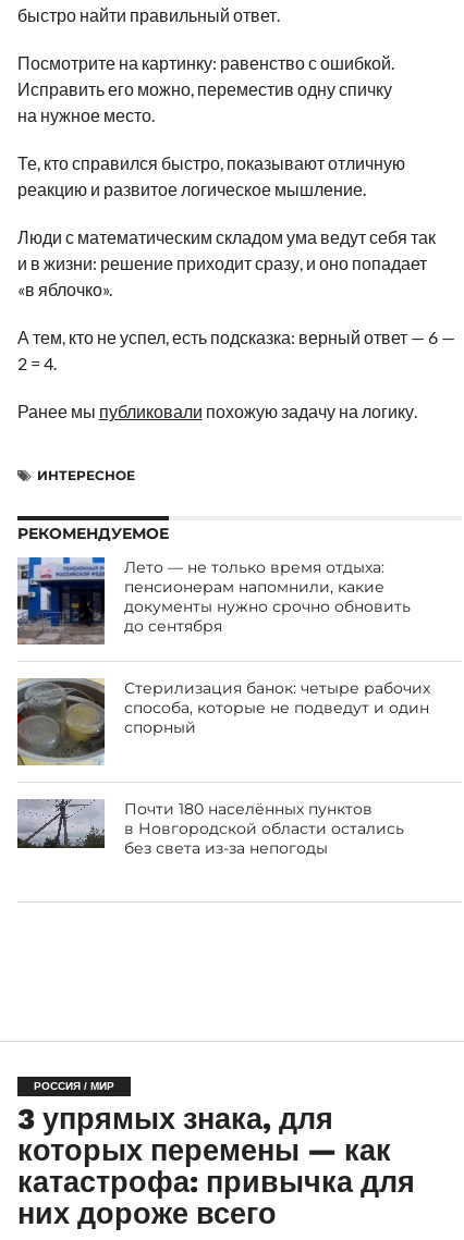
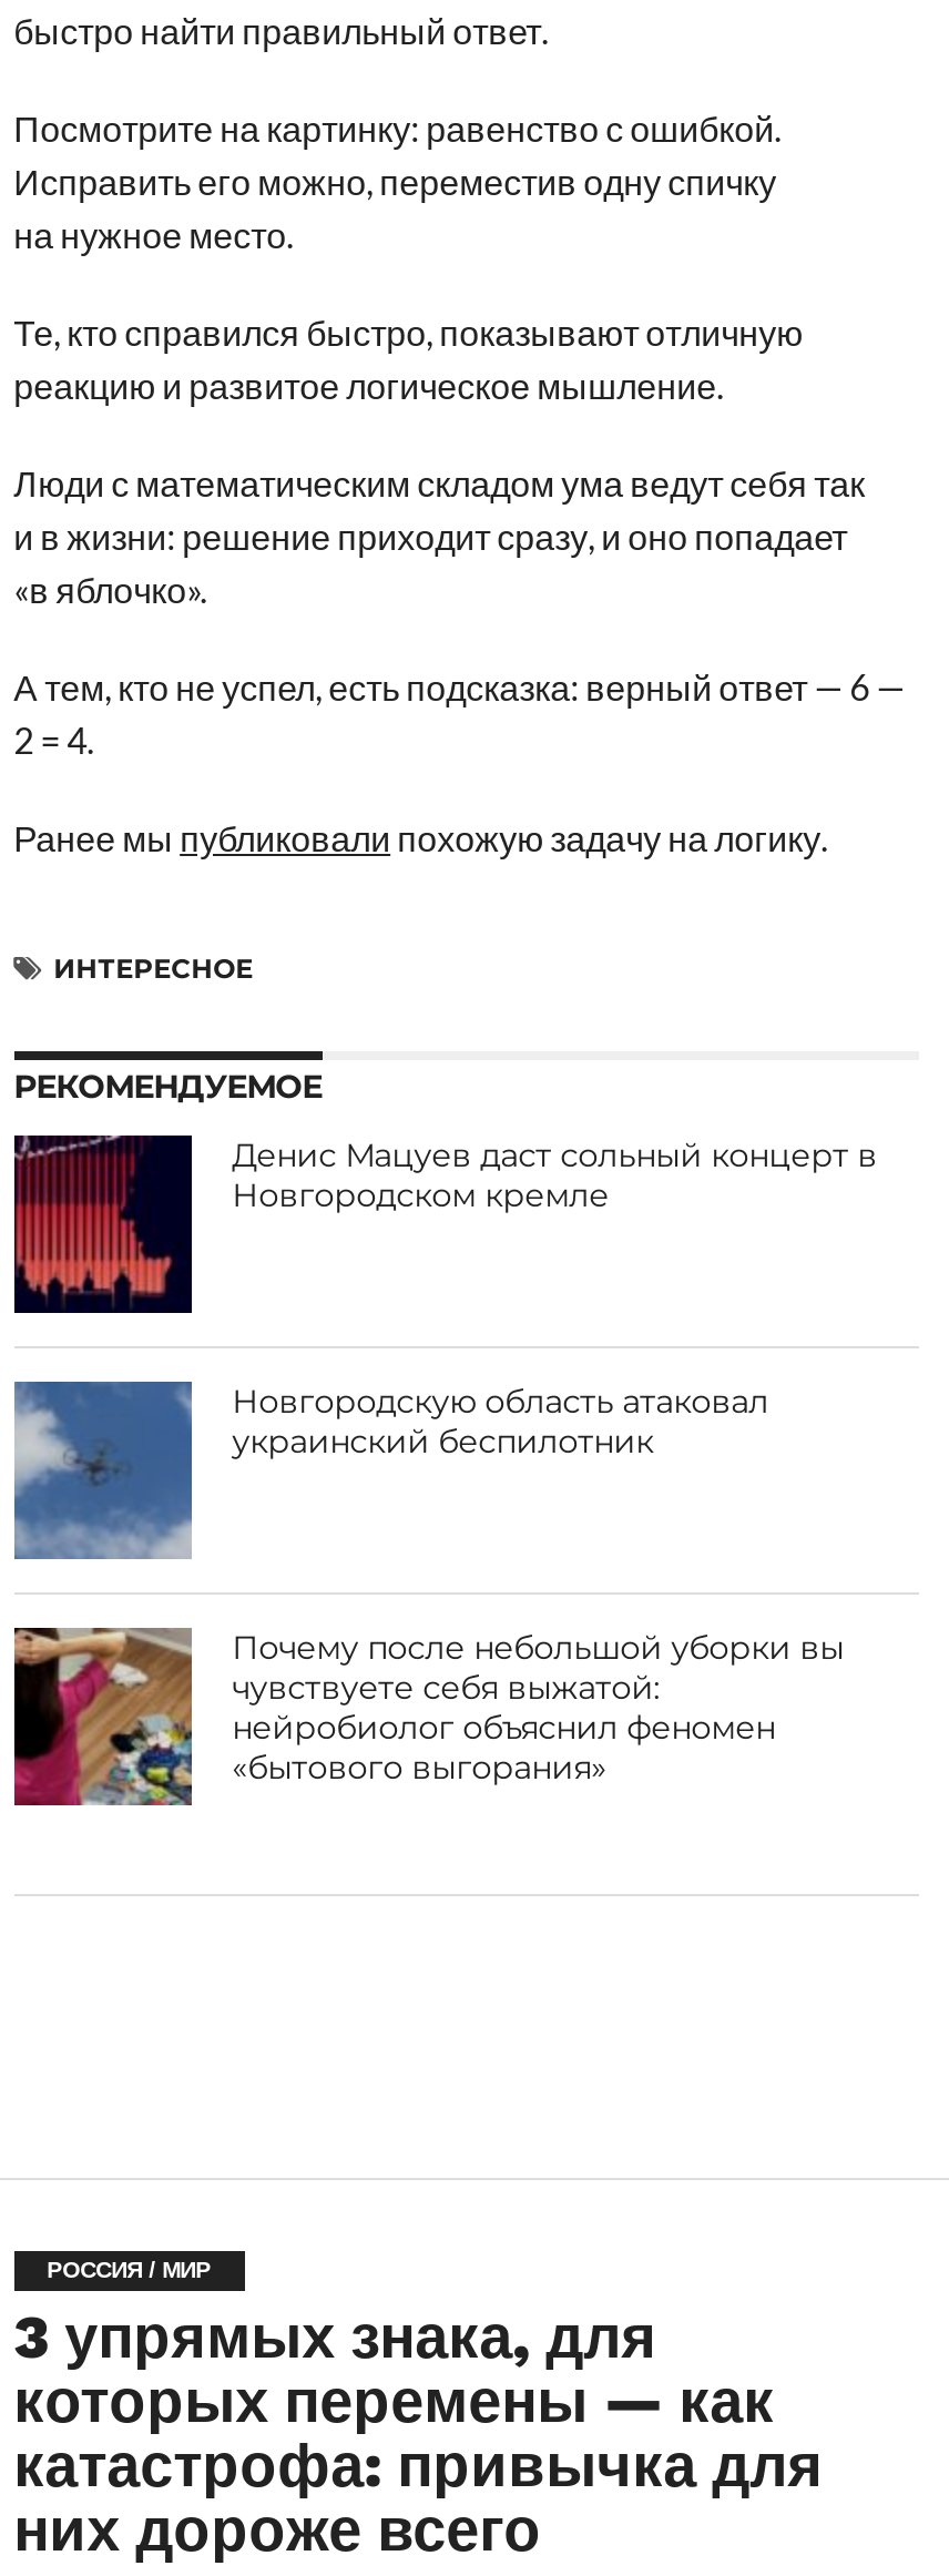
- [image]
- Лето — не только время отдыха:
- пенсионерам напомнили, какие
- документы нужно срочно обновить
- до сентября
+ [image]
+ Денис Мацуев даст сольный концерт в
+ Новгородском кремле

- [image]
- Стерилизация банок: четыре рабочих
- способа, которые не подведут и один
- спорный
+ [image]
+ Новгородскую область атаковал
+ украинский беспилотник

- [image]
- Почти 180 населённых пунктов
- в Новгородской области остались
- без света из-за непогоды
+ [image]
+ Почему после небольшой уборки вы
+ чувствуете себя выжатой:
+ нейробиолог объяснил феномен
+ «бытового выгорания»
